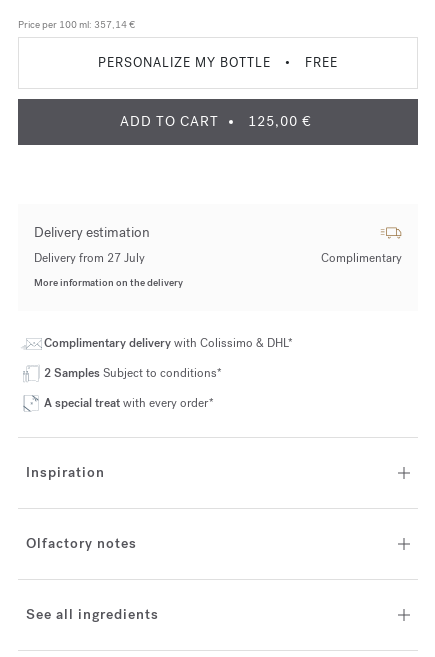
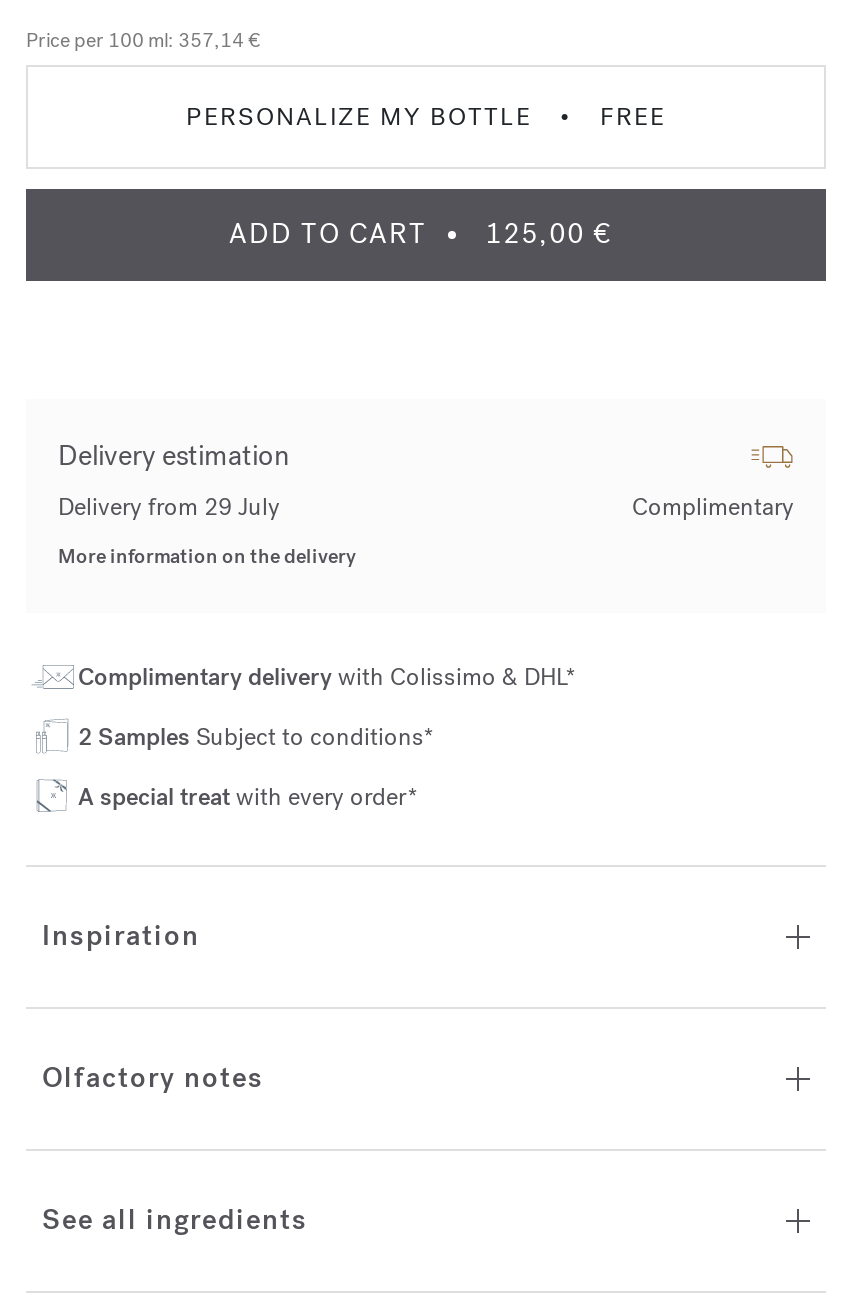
- Delivery from 27 July
+ Delivery from 29 July
